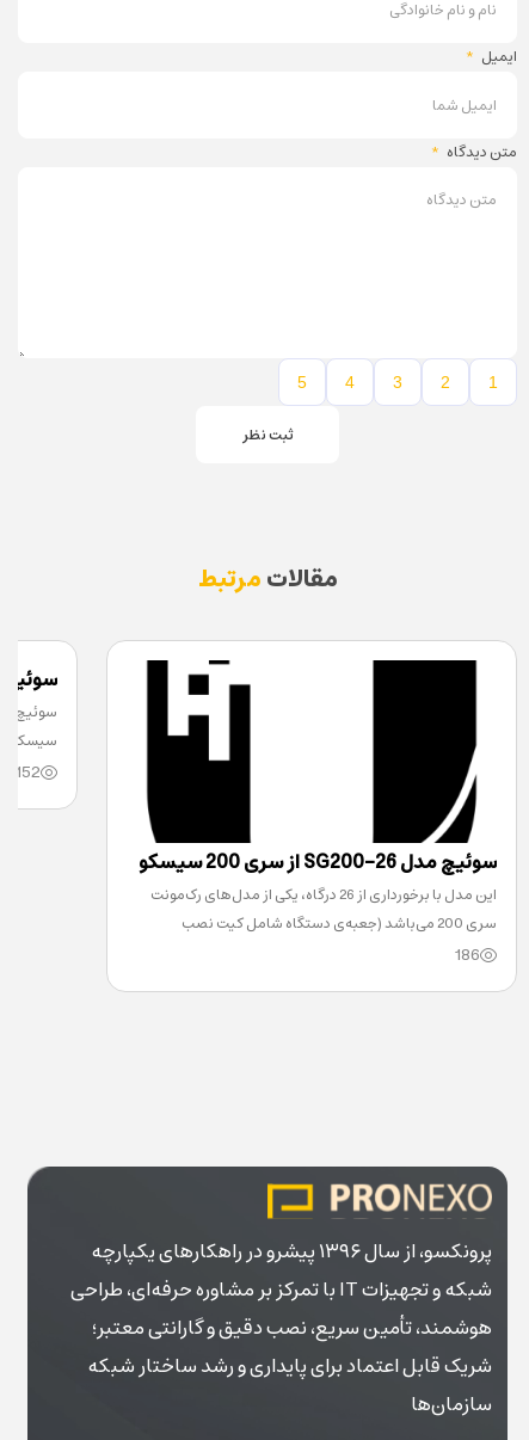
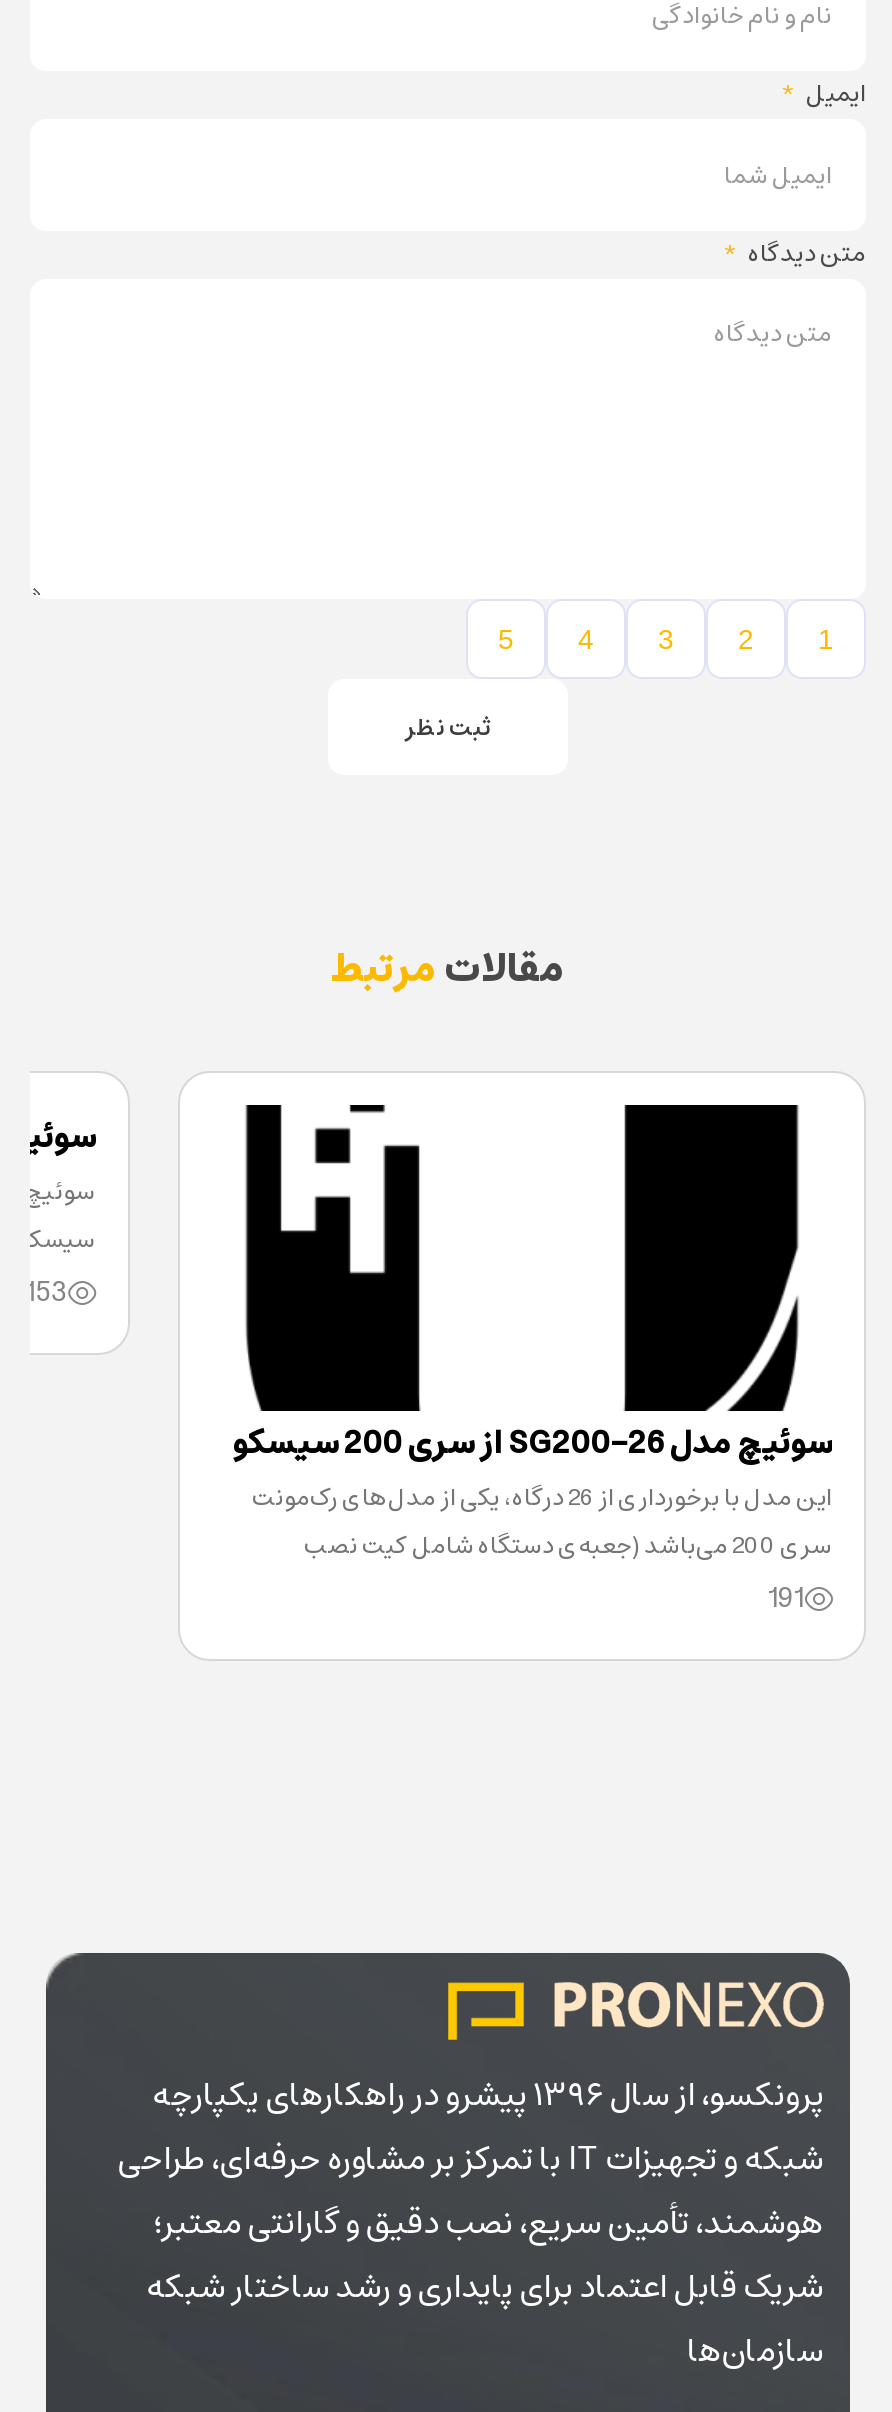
- 152
+ 153

- 186
+ 191
